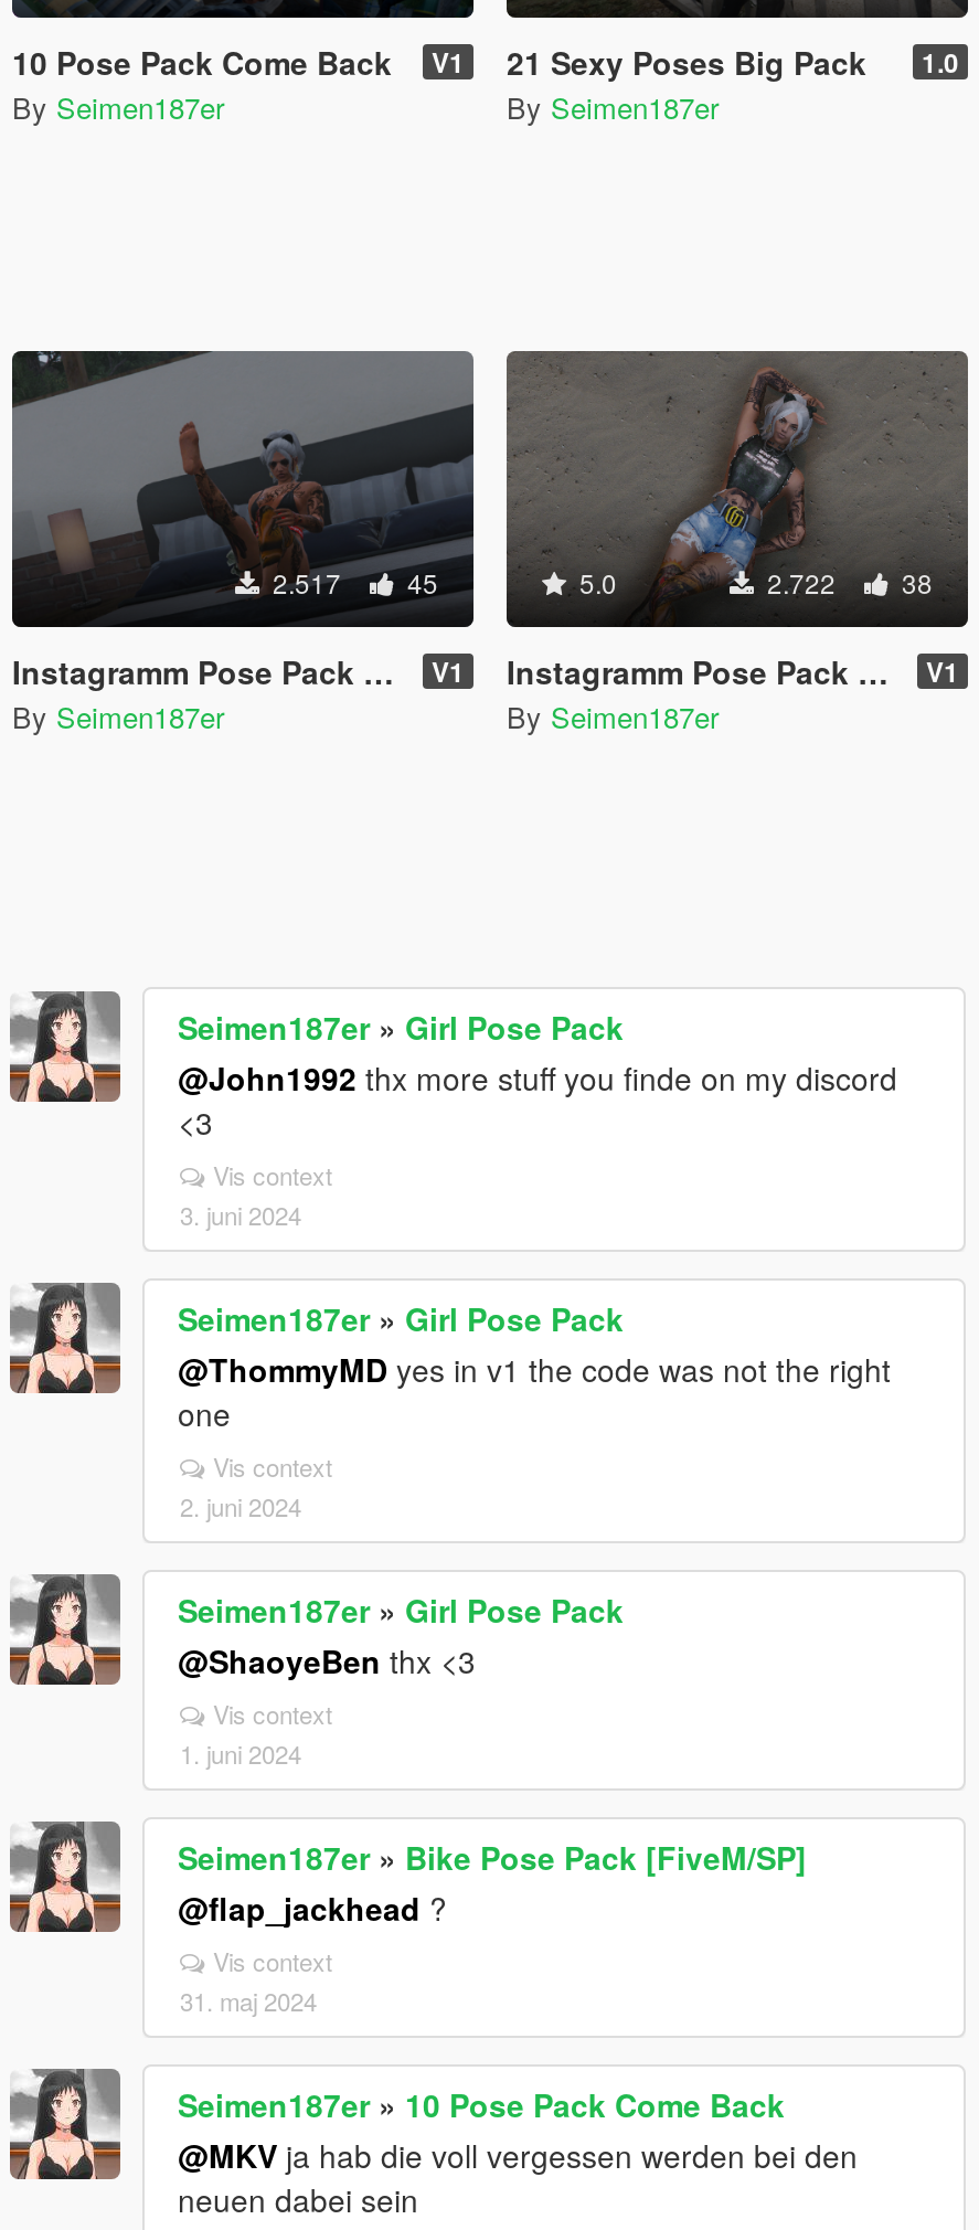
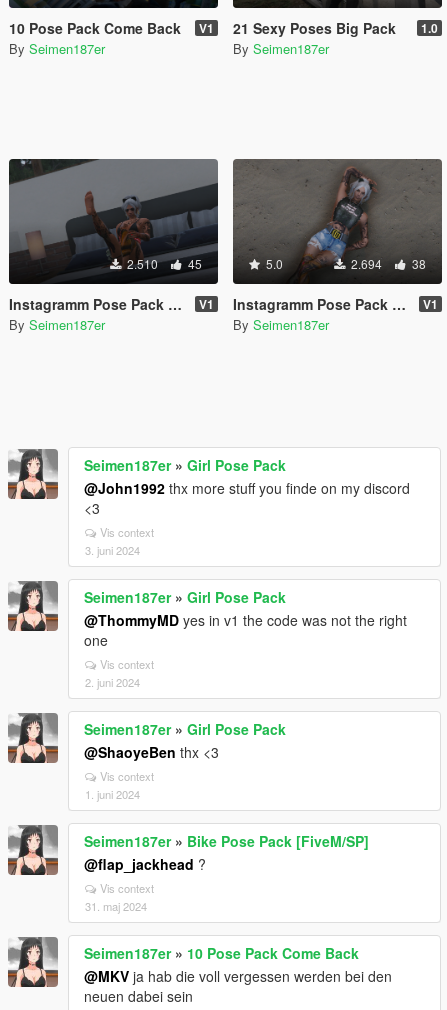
- 2.517 45
+ 2.510 45

- 2.722 38
+ 2.694 38
